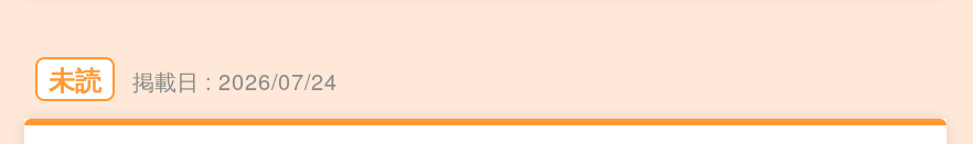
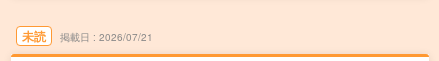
- 2026/07/24
+ 2026/07/21
